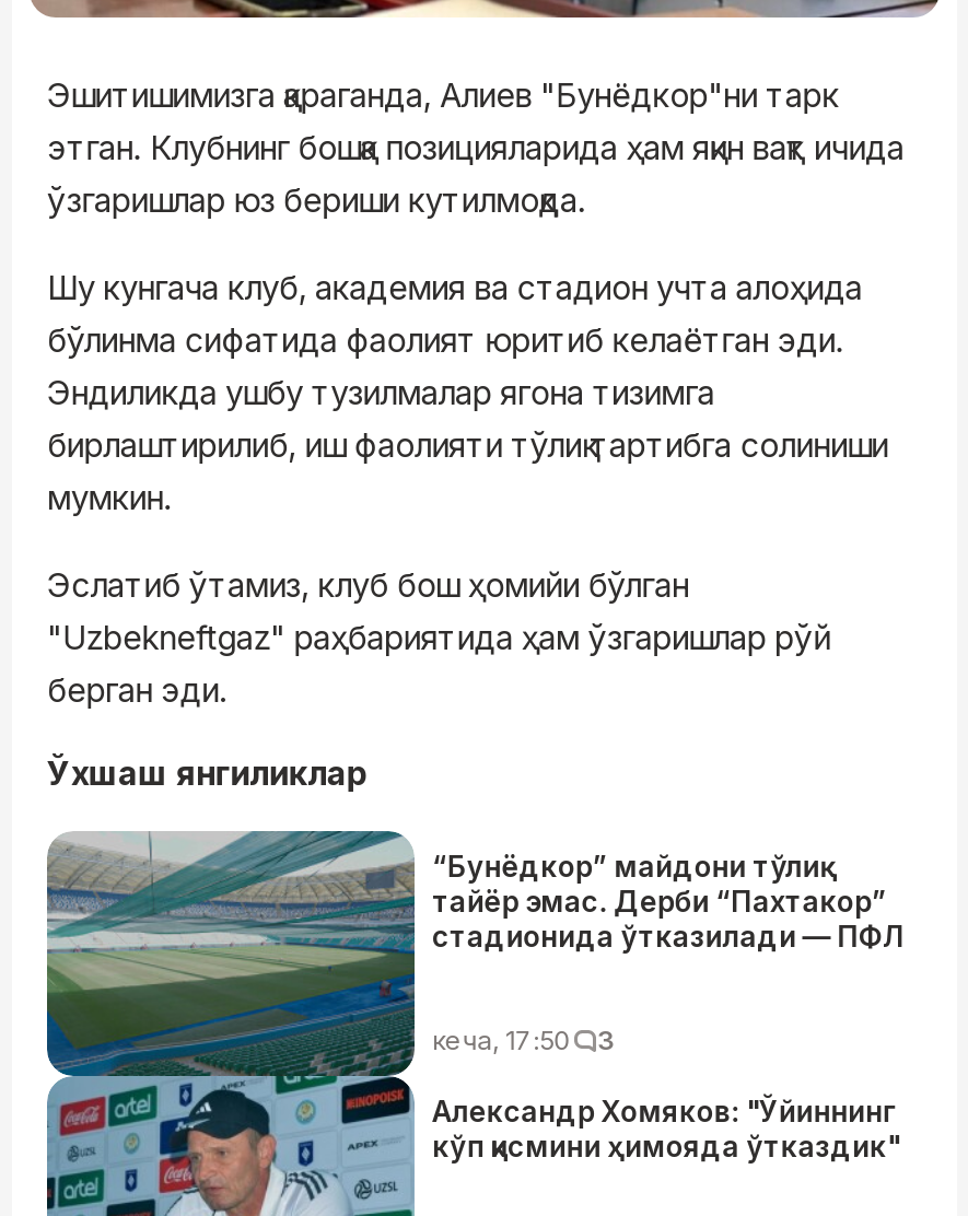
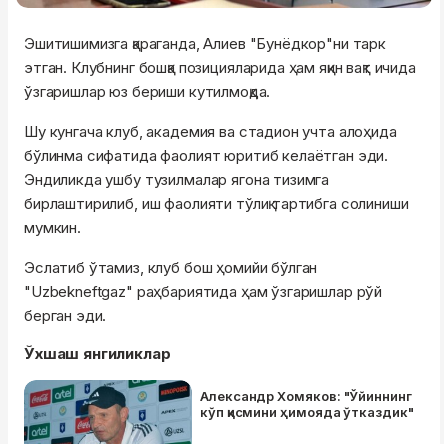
- [image]
- “Бунёдкор” майдони тўлиқ
- тайёр эмас. Дерби “Пахтакор”
- стадионида ўтказилади — ПФЛ
- кеча, 17:50
- 3
